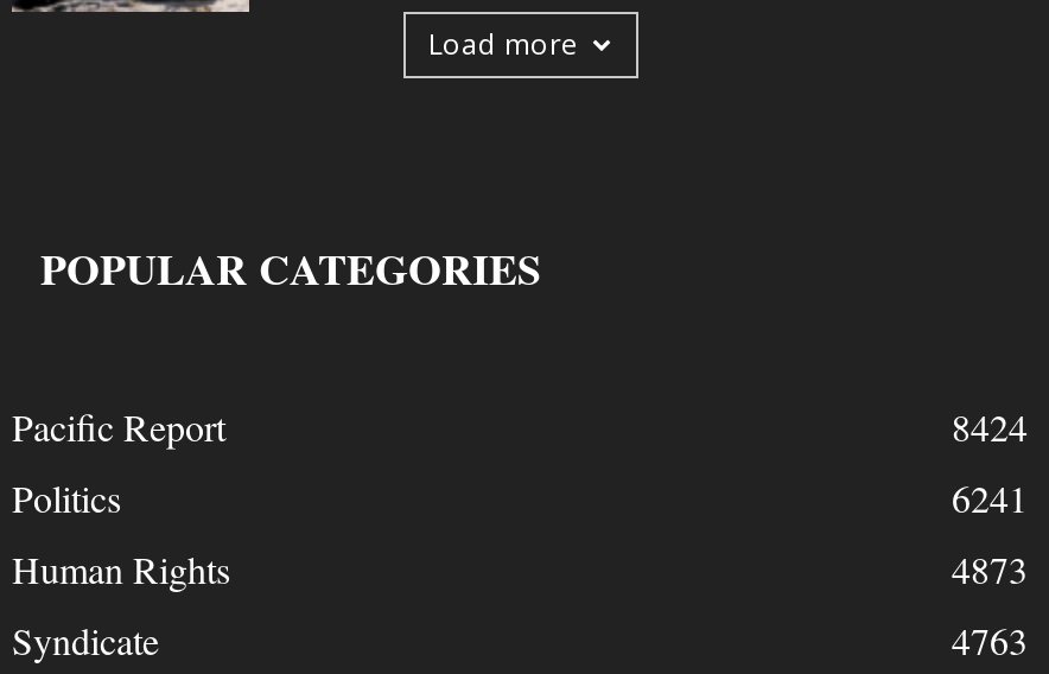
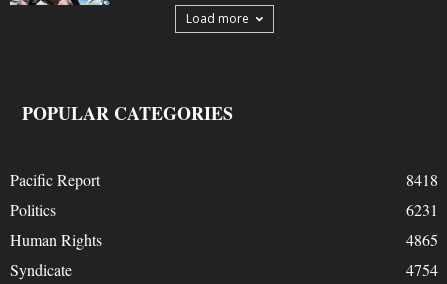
- 8424
+ 8418

- 6241
+ 6231

- 4873
+ 4865

- 4763
+ 4754
